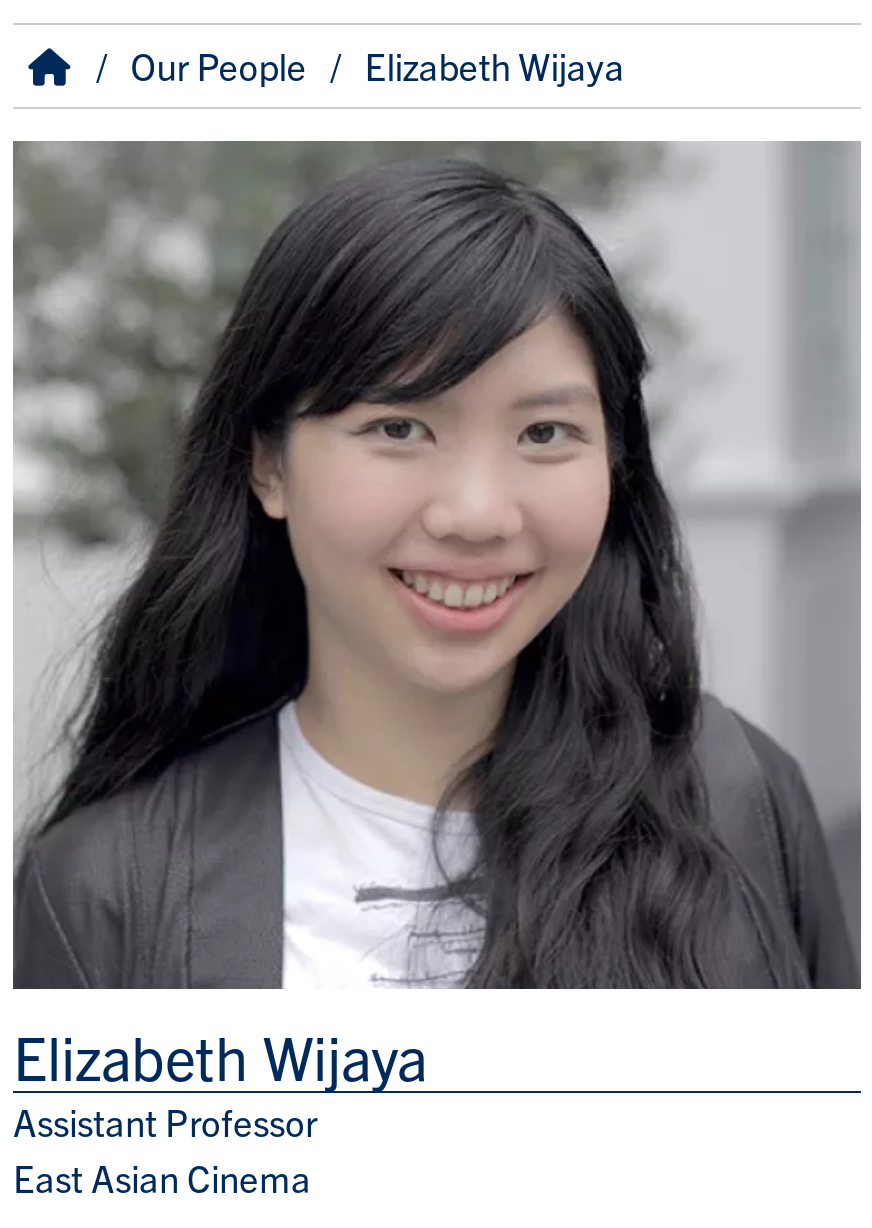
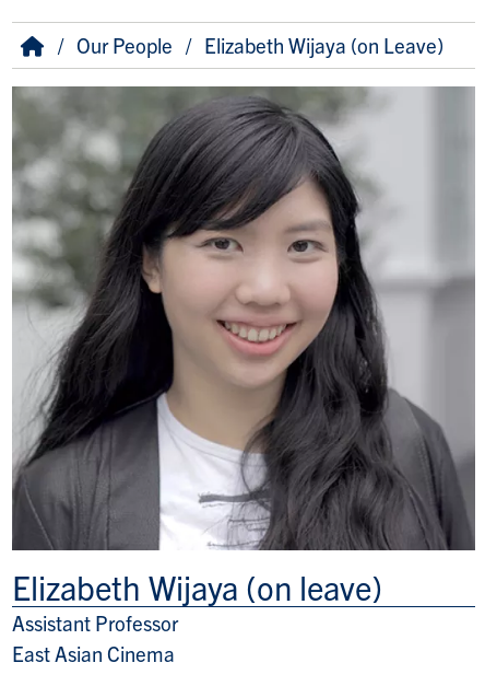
- Elizabeth Wijaya
+ Elizabeth Wijaya (on Leave)

- Elizabeth Wijaya
+ Elizabeth Wijaya (on leave)
